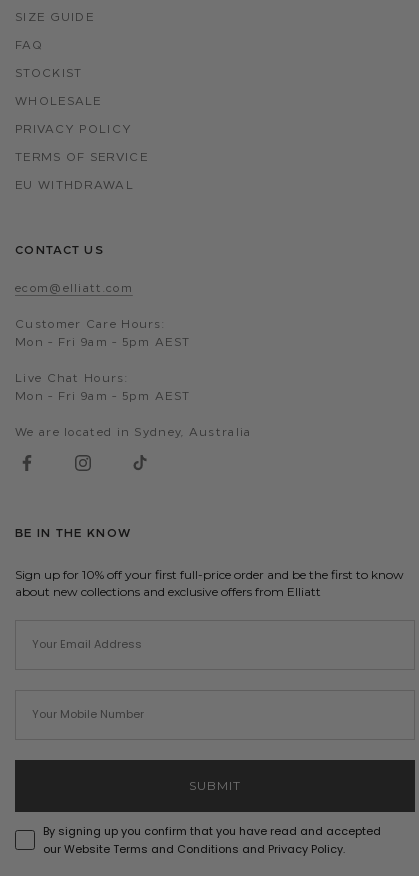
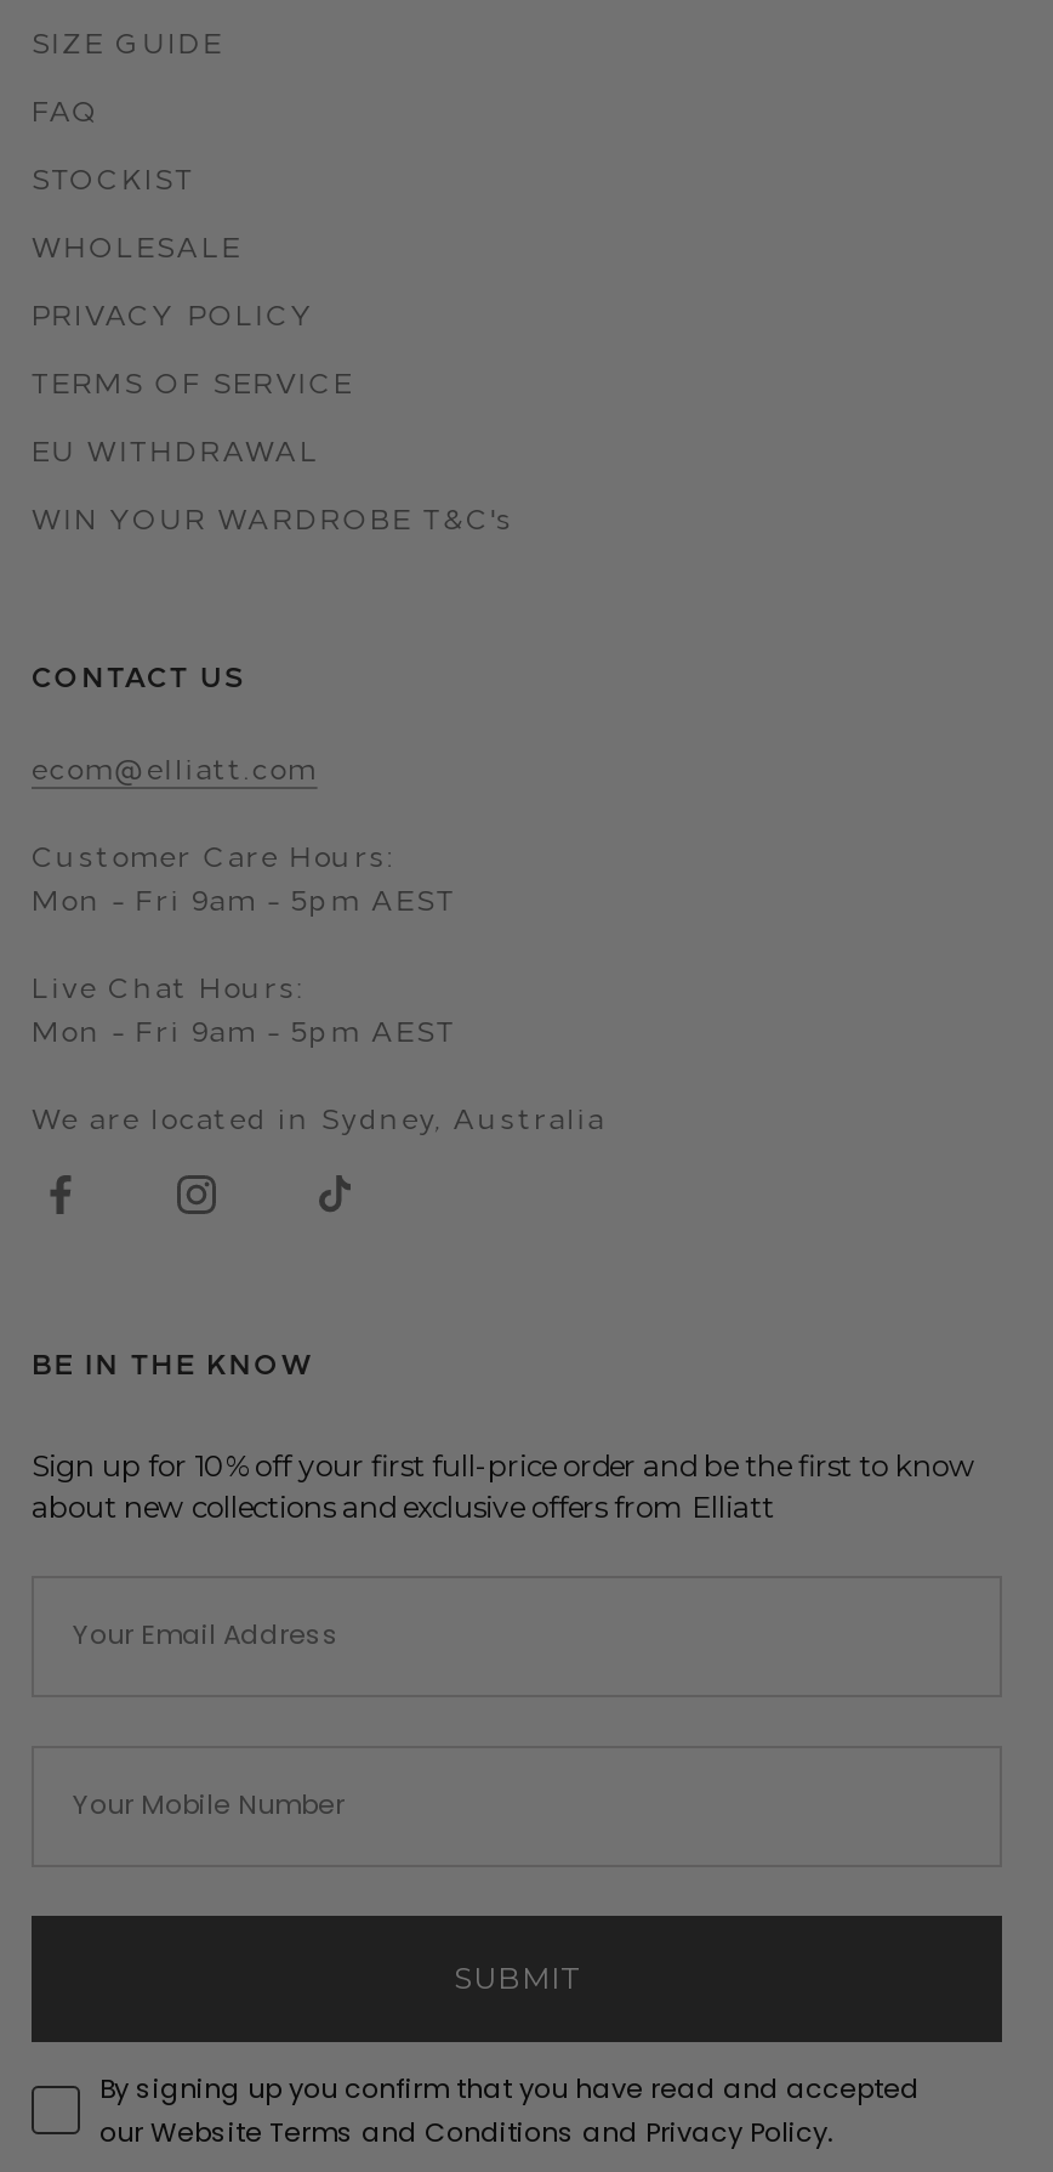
+ WIN YOUR WARDROBE T&C's
